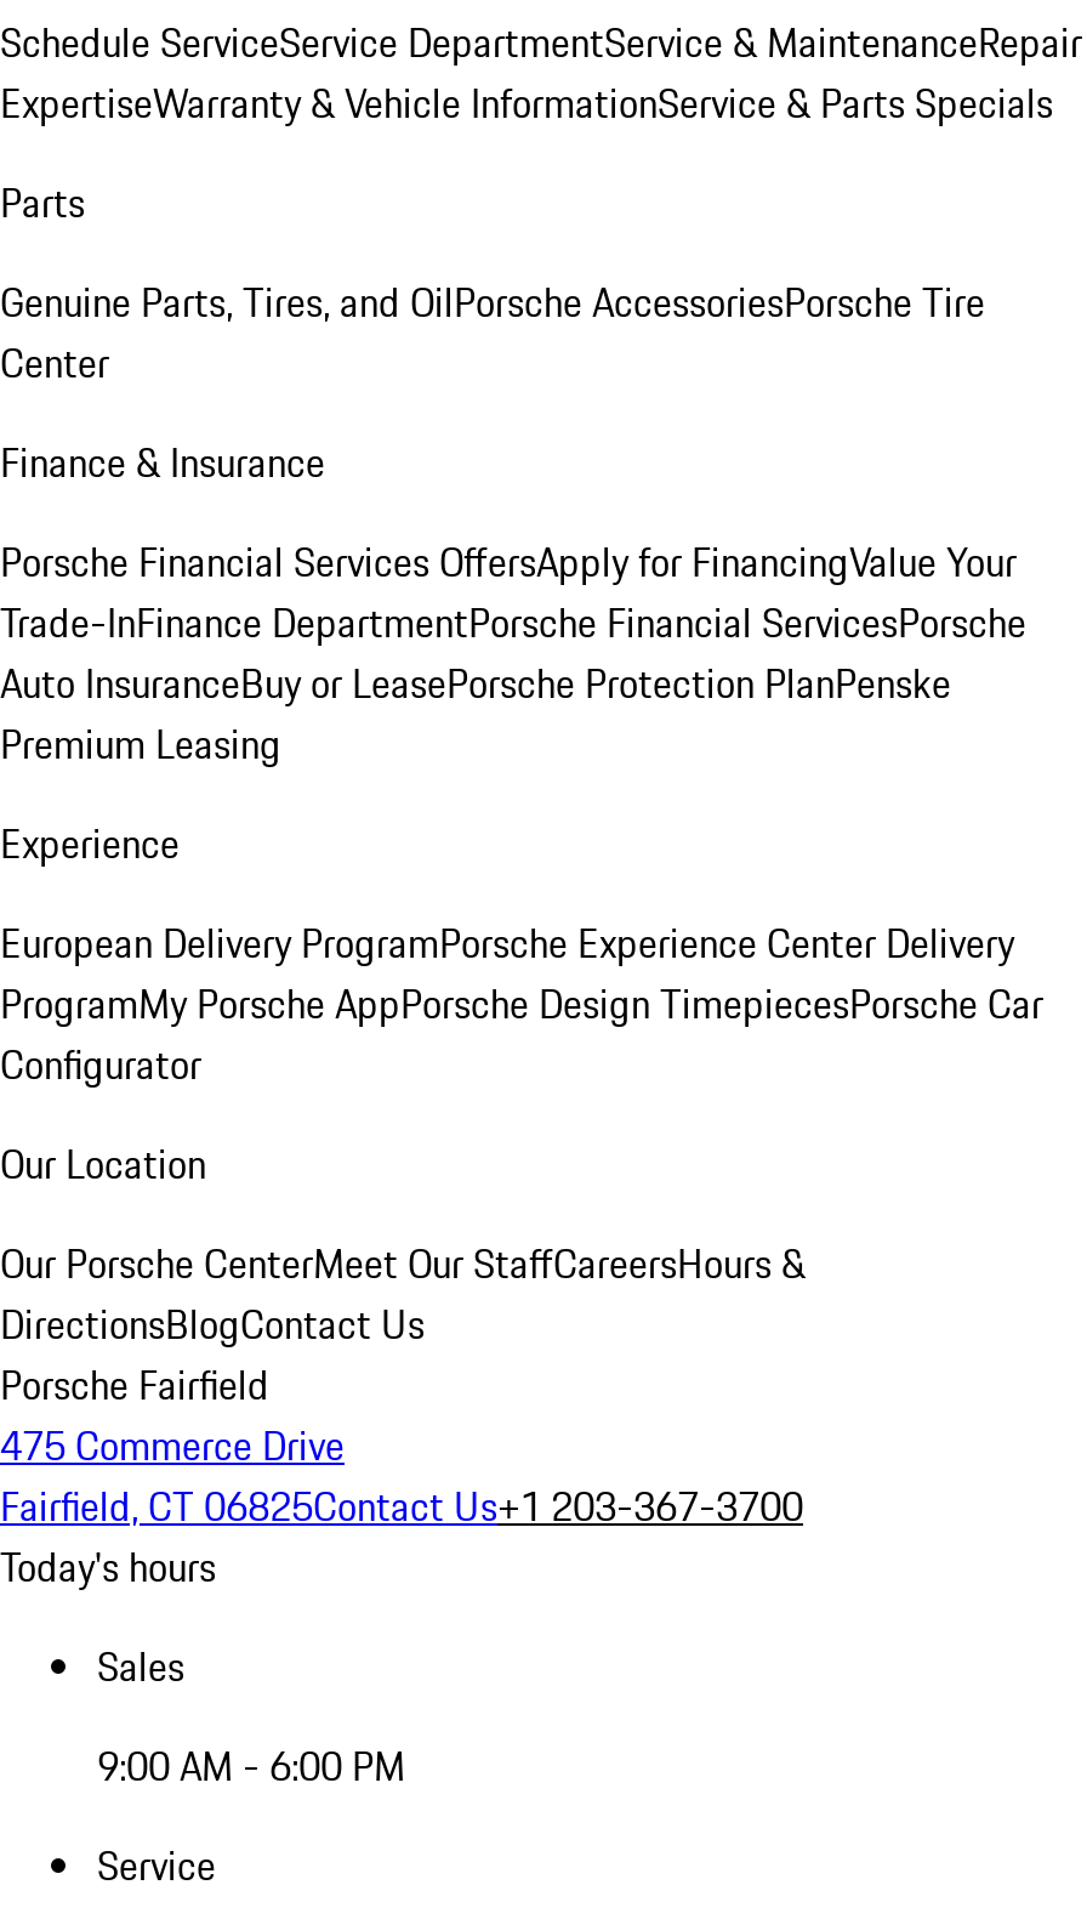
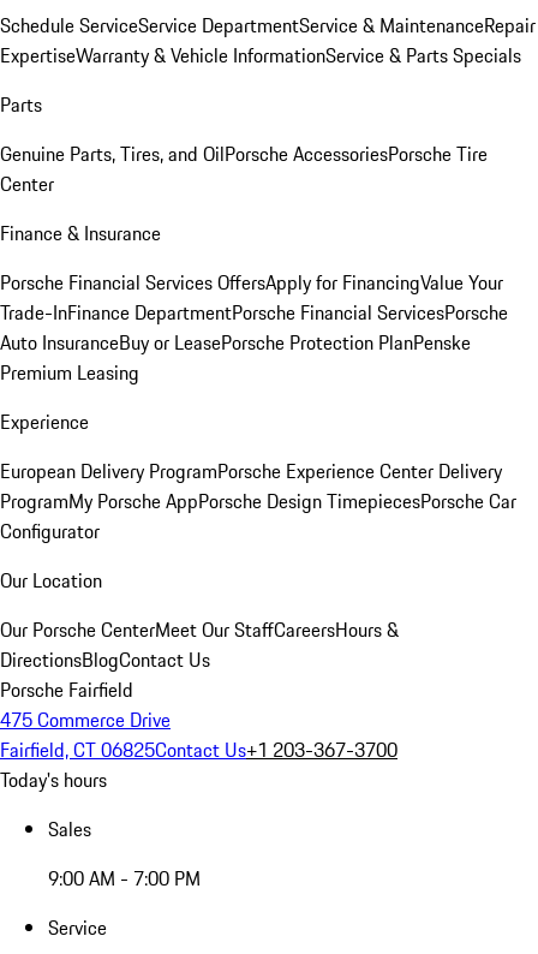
- 9:00 AM - 6:00 PM
+ 9:00 AM - 7:00 PM
